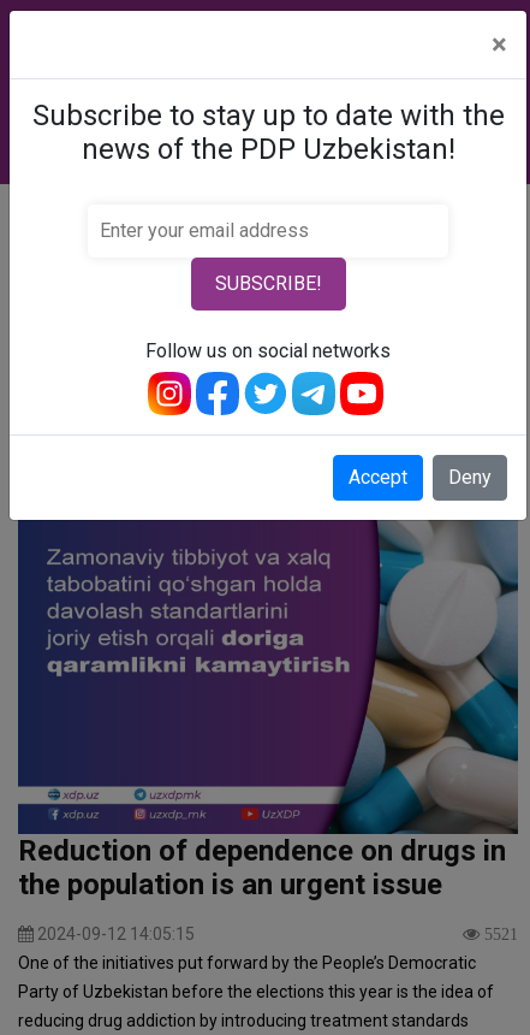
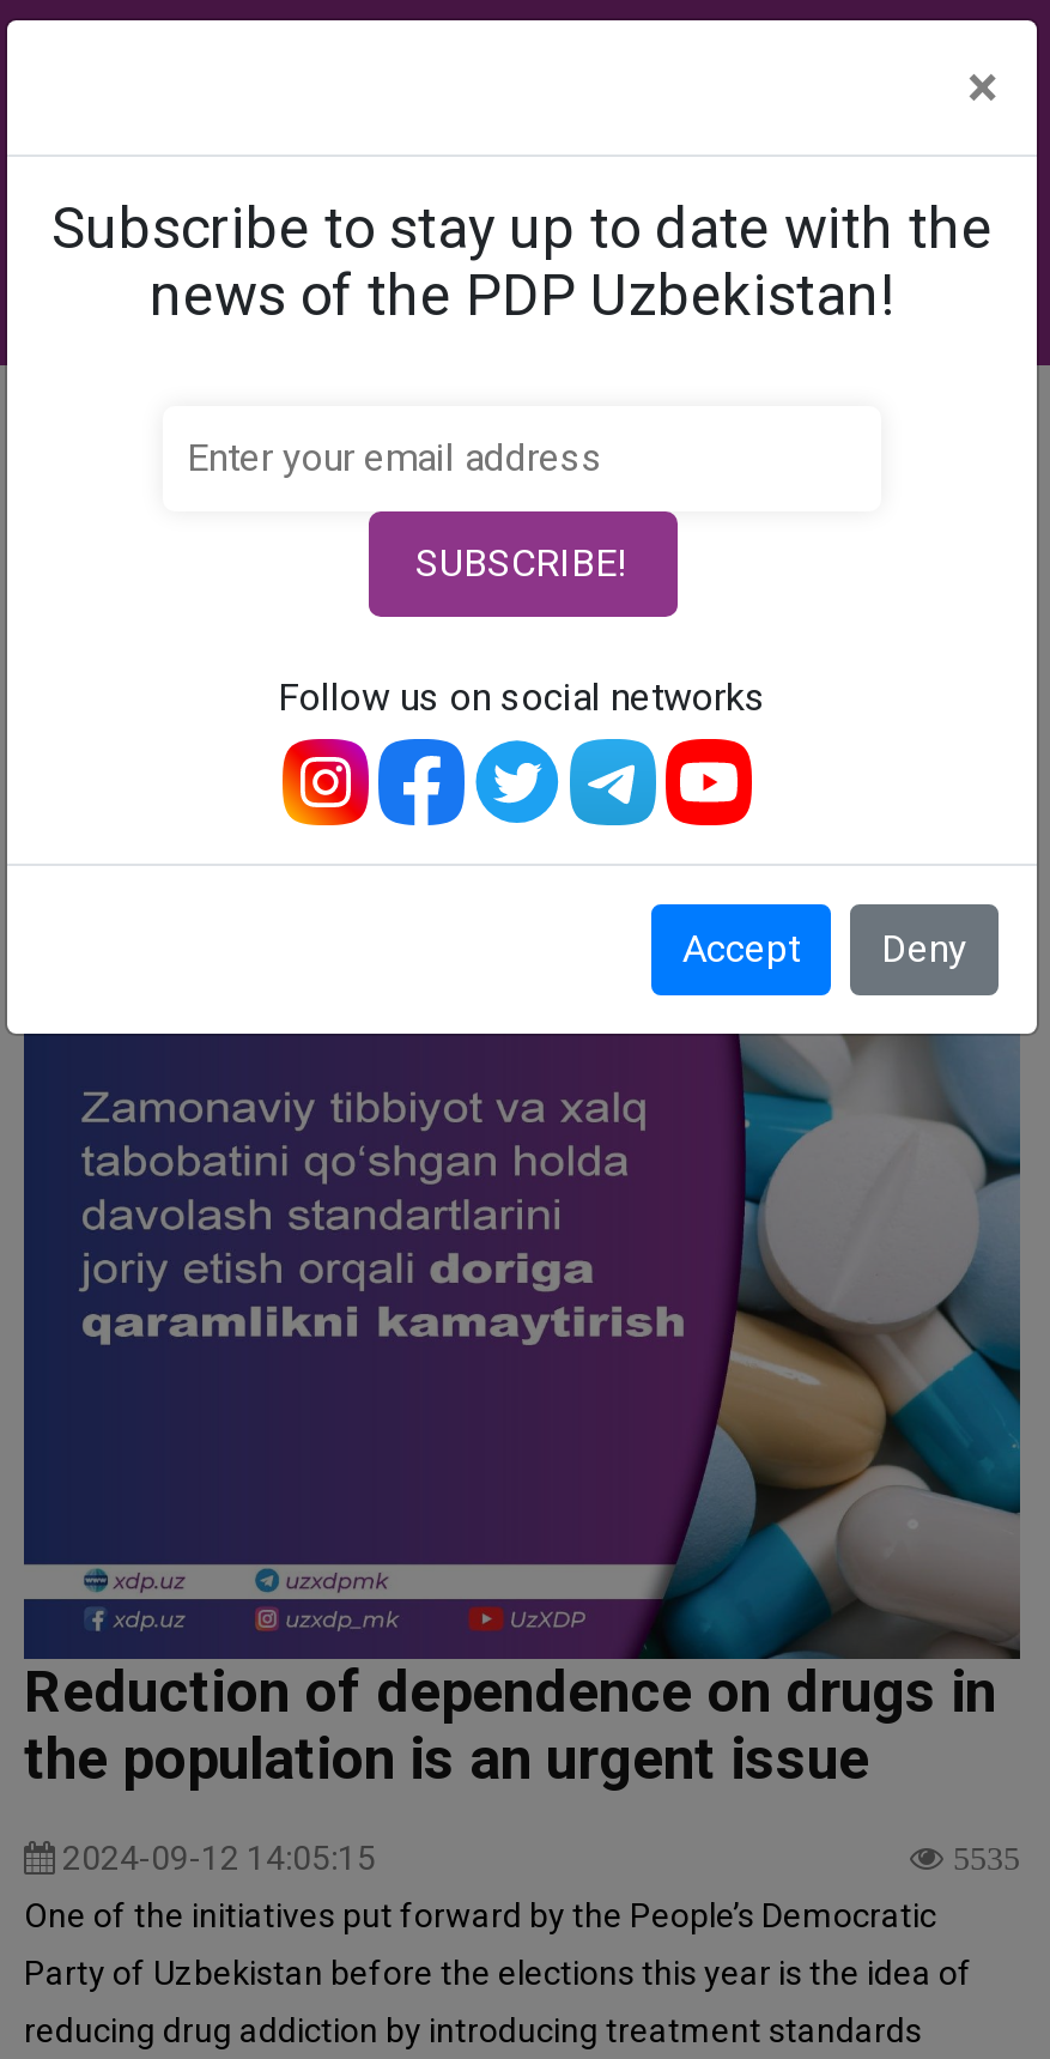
- 5521
+ 5535
